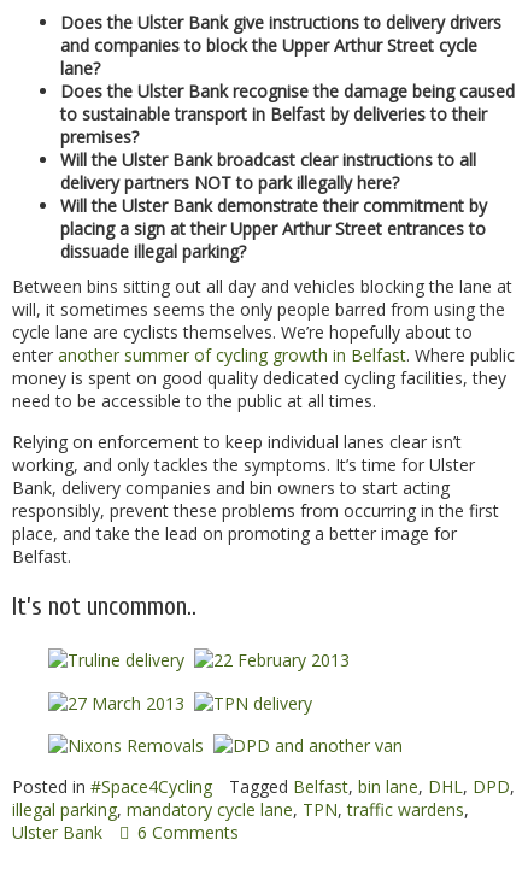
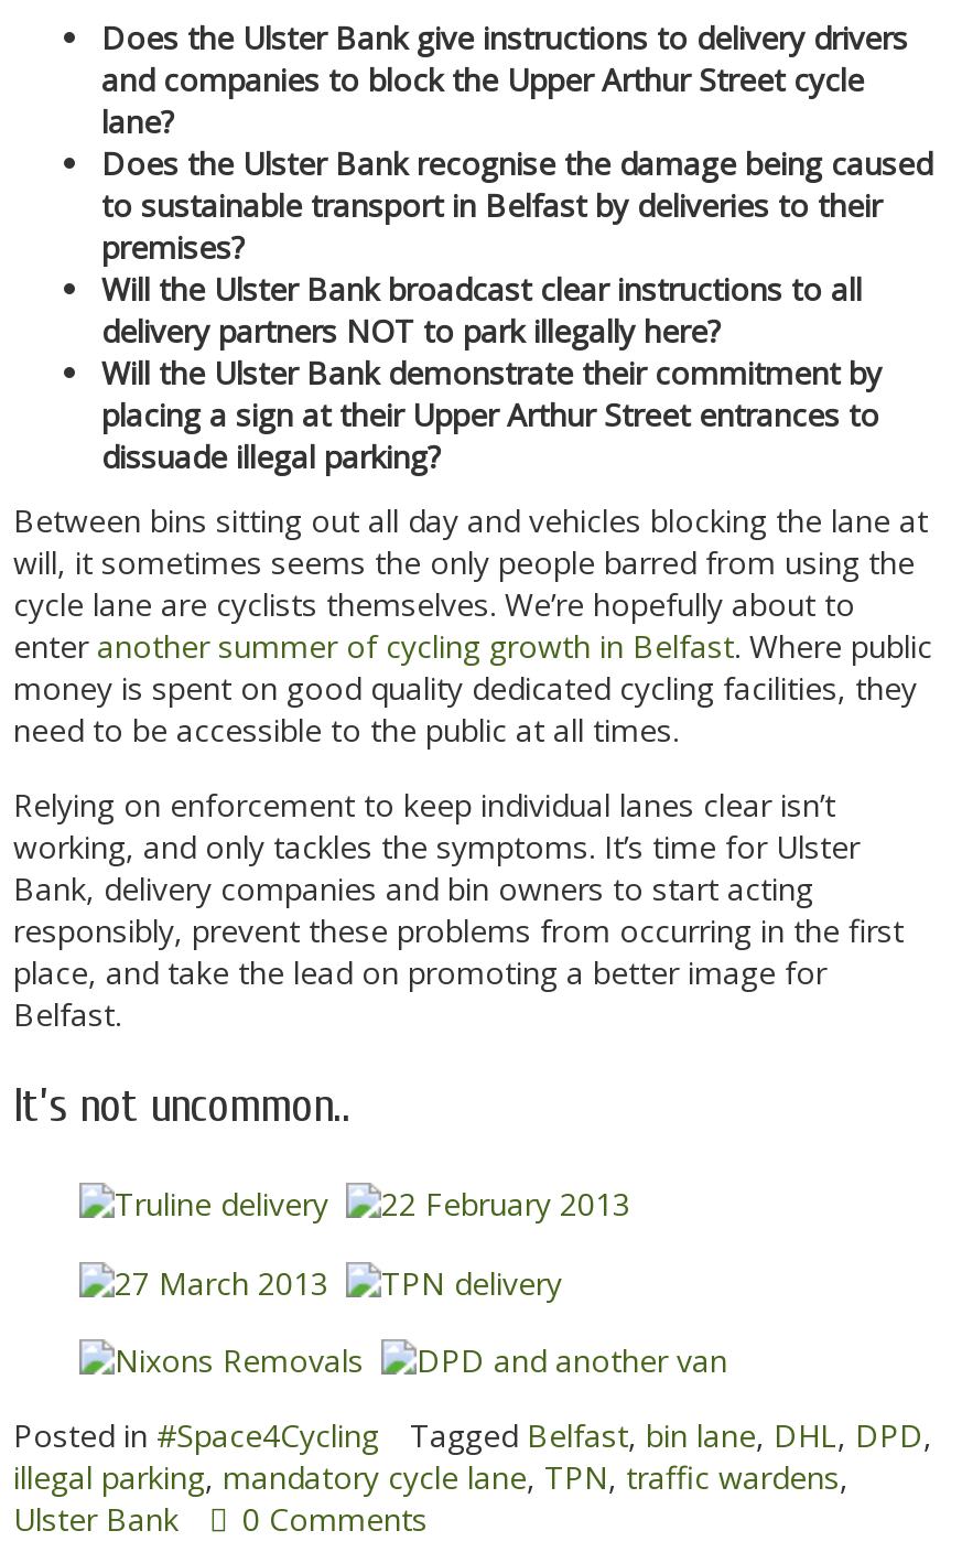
- Ulster Bank 6 Comments
+ Ulster Bank 0 Comments
